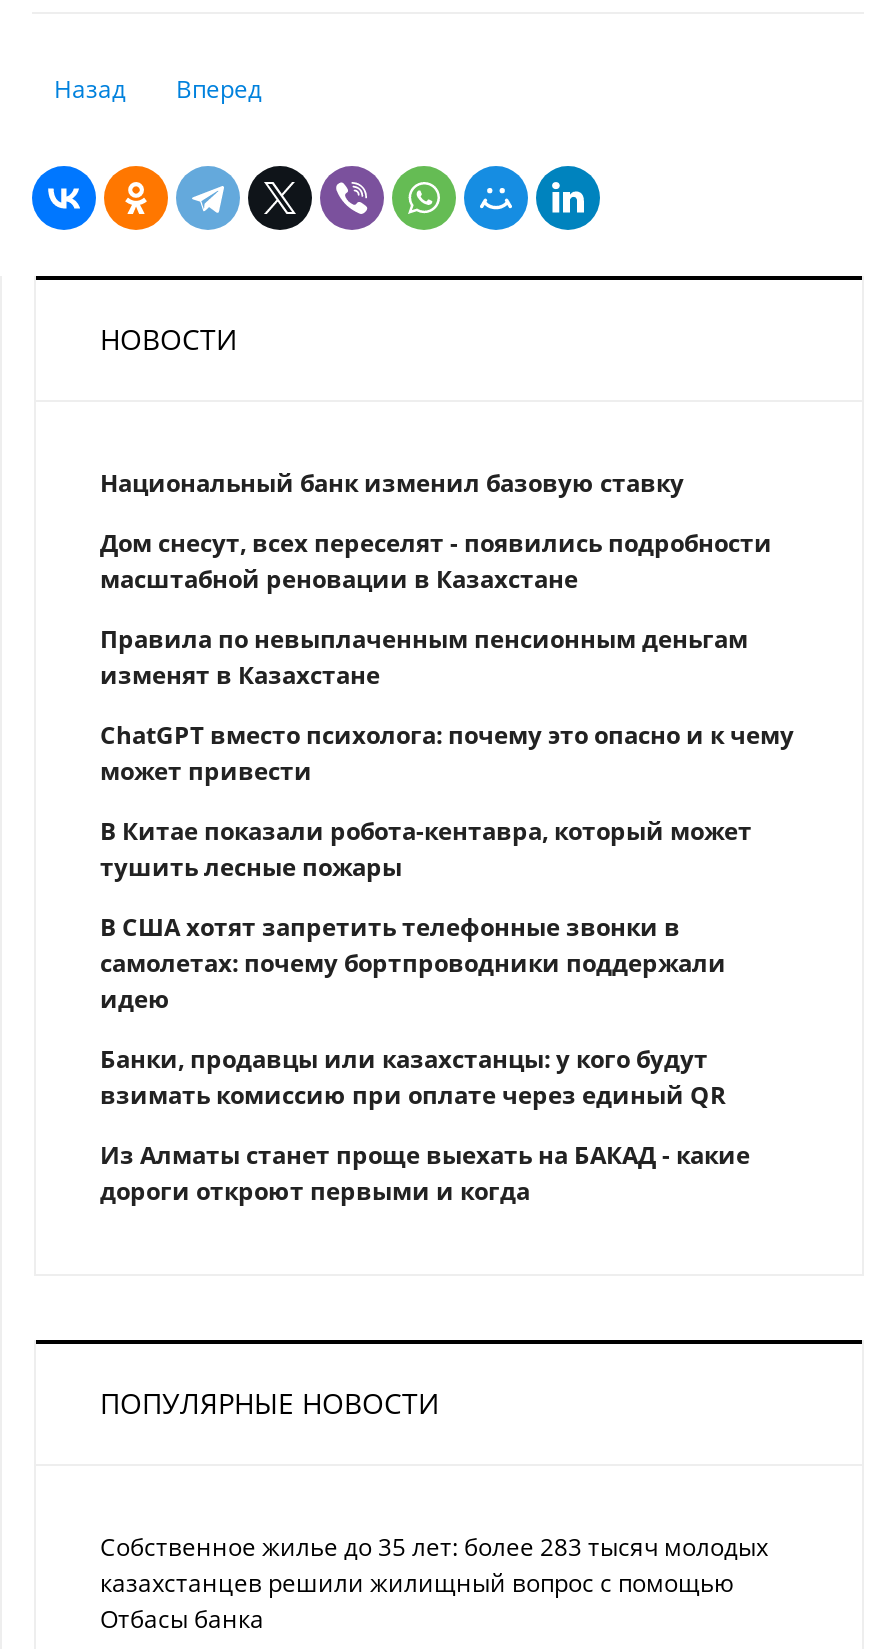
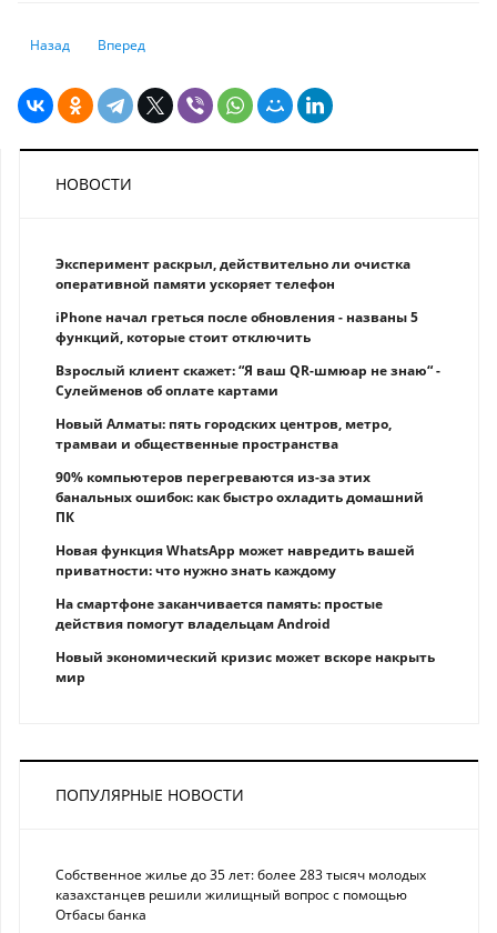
- Национальный банк изменил базовую ставку
+ Эксперимент раскрыл, действительно ли очистка
+ оперативной памяти ускоряет телефон

- Дом снесут, всех переселят - появились подробности
- масштабной реновации в Казахстане
+ iPhone начал греться после обновления - названы 5
+ функций, которые стоит отключить

- Правила по невыплаченным пенсионным деньгам
- изменят в Казахстане
+ Взрослый клиент скажет: “Я ваш QR-шмюар не знаю“ -
+ Сулейменов об оплате картами

- ChatGPT вместо психолога: почему это опасно и к чему
- может привести
+ Новый Алматы: пять городских центров, метро,
+ трамваи и общественные пространства

- В Китае показали робота-кентавра, который может
- тушить лесные пожары
+ 90% компьютеров перегреваются из-за этих
+ банальных ошибок: как быстро охладить домашний
+ ПК

- В США хотят запретить телефонные звонки в
- самолетах: почему бортпроводники поддержали
- идею
+ Новая функция WhatsApp может навредить вашей
+ приватности: что нужно знать каждому

- Банки, продавцы или казахстанцы: у кого будут
- взимать комиссию при оплате через единый QR
+ На смартфоне заканчивается память: простые
+ действия помогут владельцам Android

- Из Алматы станет проще выехать на БАКАД - какие
- дороги откроют первыми и когда
+ Новый экономический кризис может вскоре накрыть
+ мир
